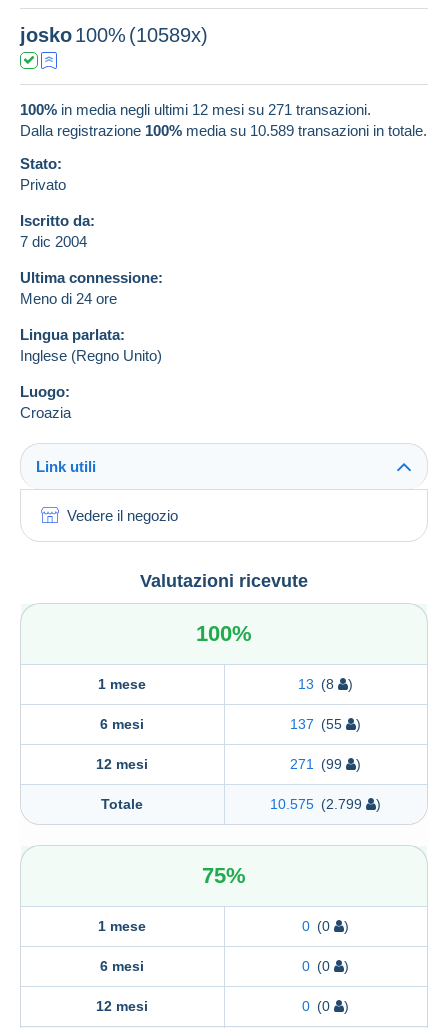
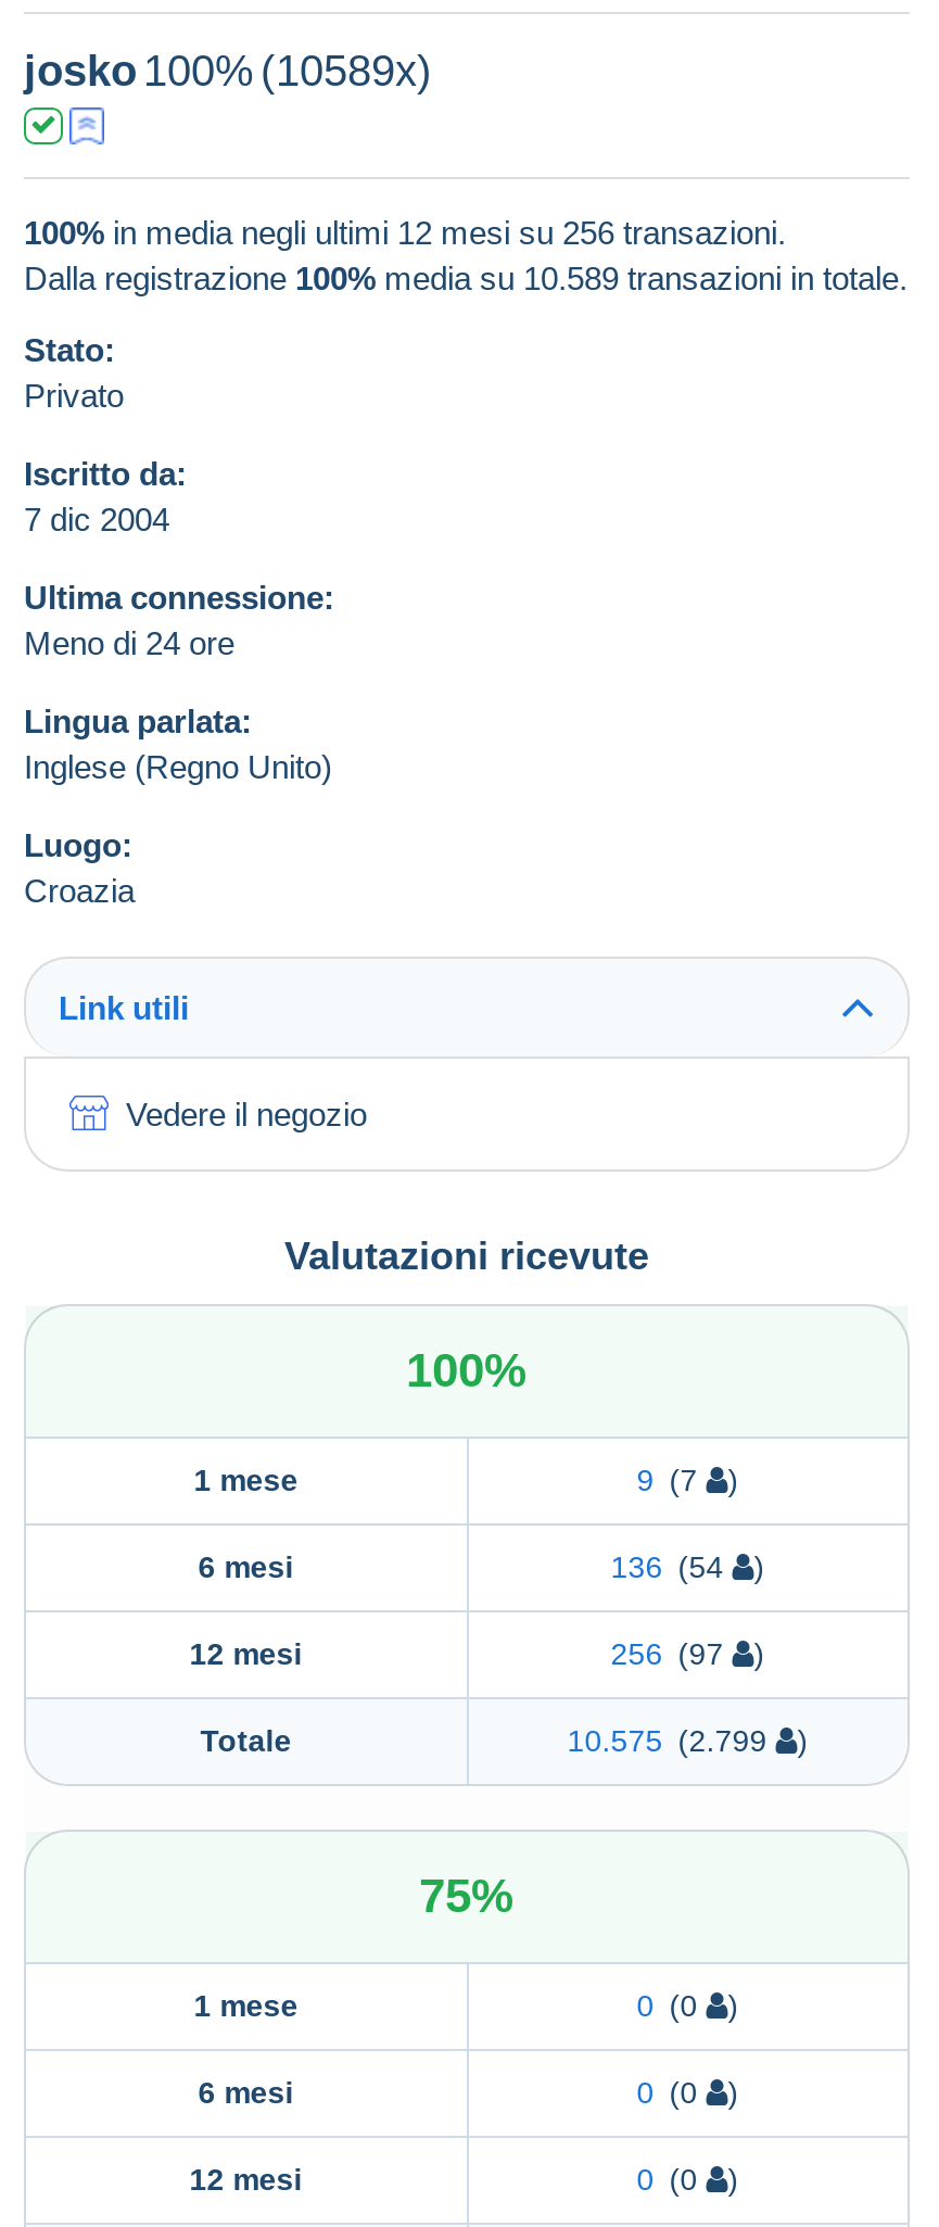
- 100% in media negli ultimi 12 mesi su 271 transazioni.
+ 100% in media negli ultimi 12 mesi su 256 transazioni.

- 13 (8
+ 9 (7

- 137 (55
+ 136 (54

- 271 (99
+ 256 (97
